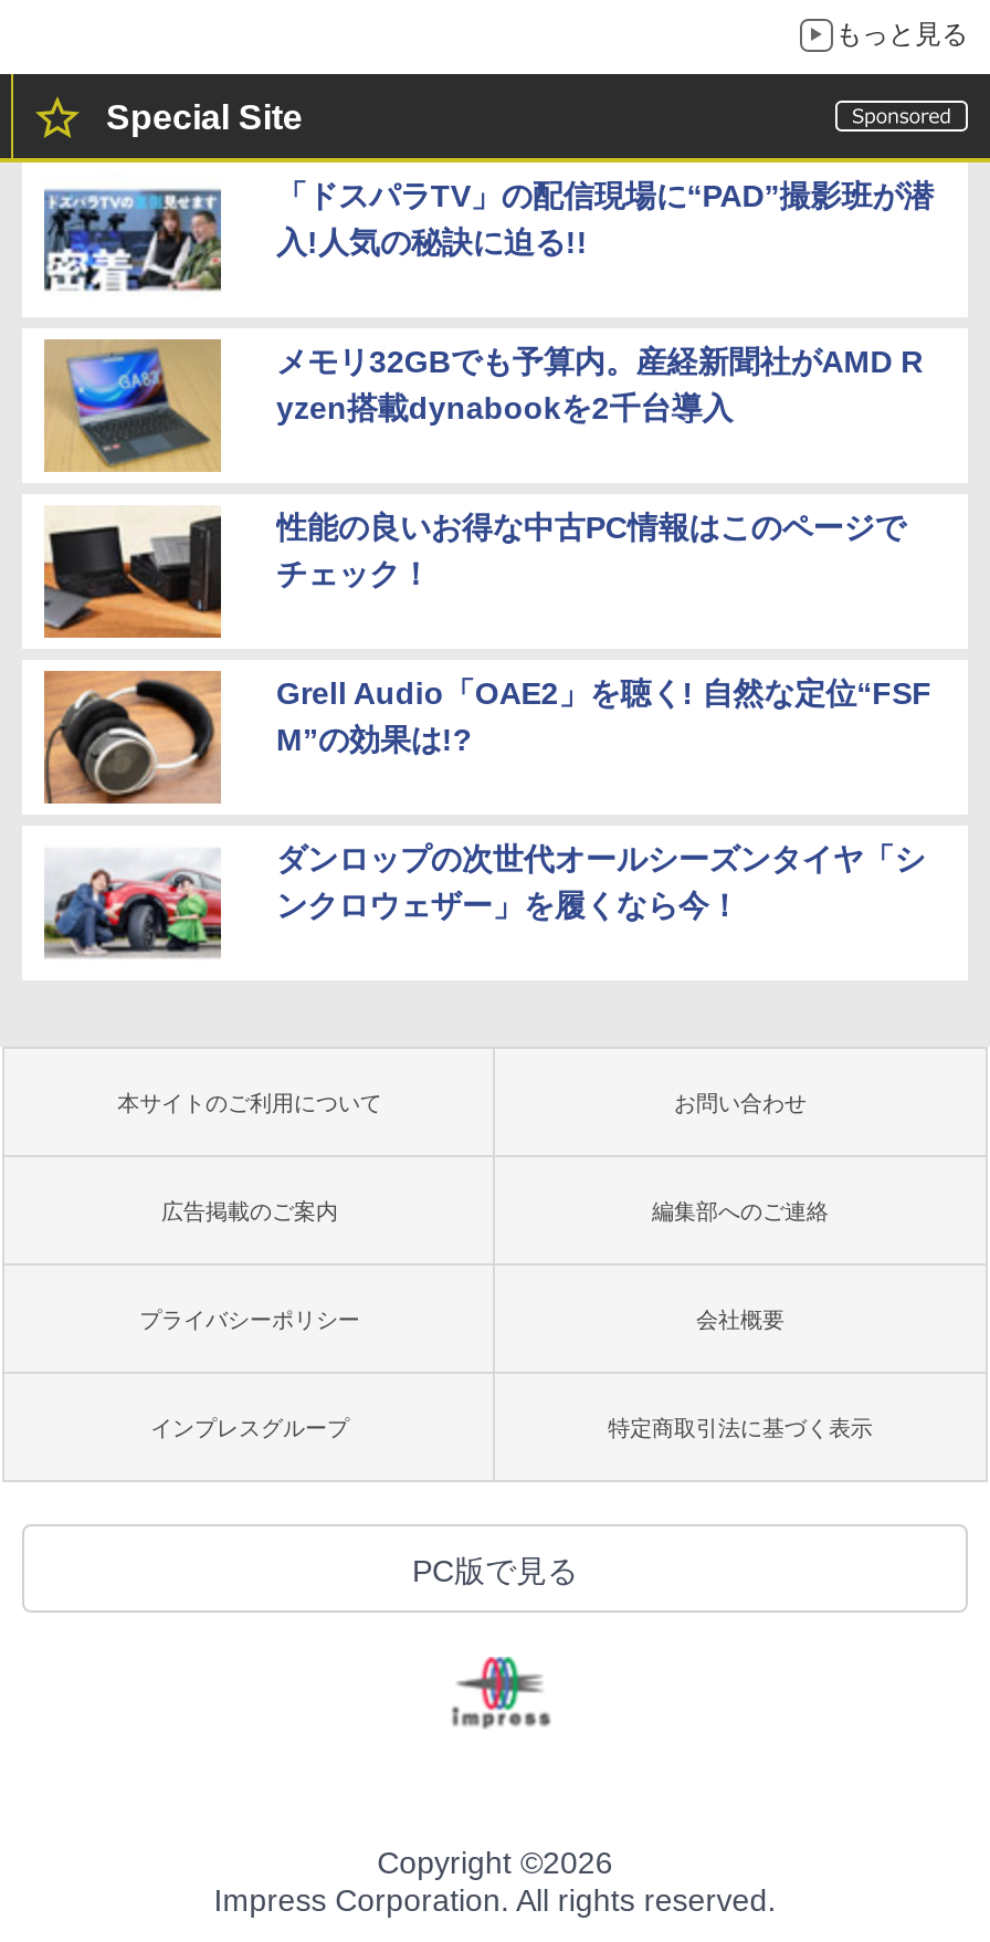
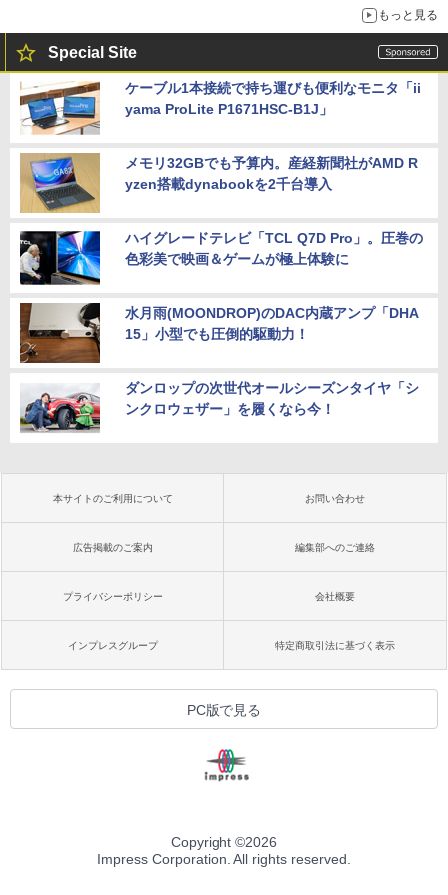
- [image]
- 「ドスパラTV」の配信現場に“PAD”撮影班が潜
- 入!人気の秘訣に迫る!!
+ [image]
+ ケーブル1本接続で持ち運びも便利なモニタ「ii
+ yama ProLite P1671HSC-B1J」

- [image]
- 性能の良いお得な中古PC情報はこのページで
- チェック！
+ [image]
+ ハイグレードテレビ「TCL Q7D Pro」。圧巻の
+ 色彩美で映画＆ゲームが極上体験に

- [image]
- Grell Audio「OAE2」を聴く! 自然な定位“FSF
- M”の効果は!?
+ [image]
+ 水月雨(MOONDROP)のDAC内蔵アンプ「DHA
+ 15」小型でも圧倒的駆動力！
